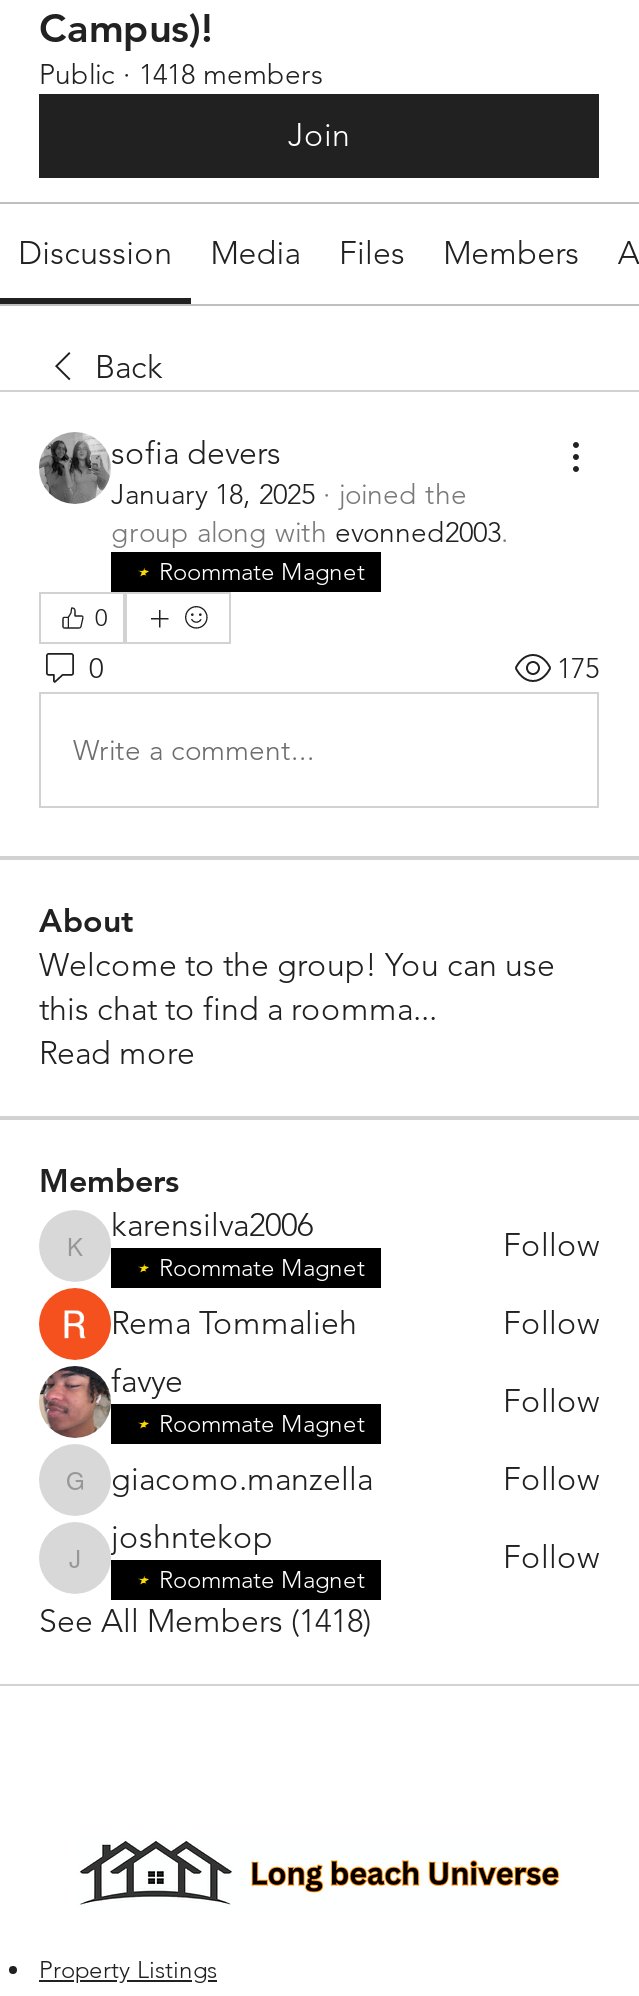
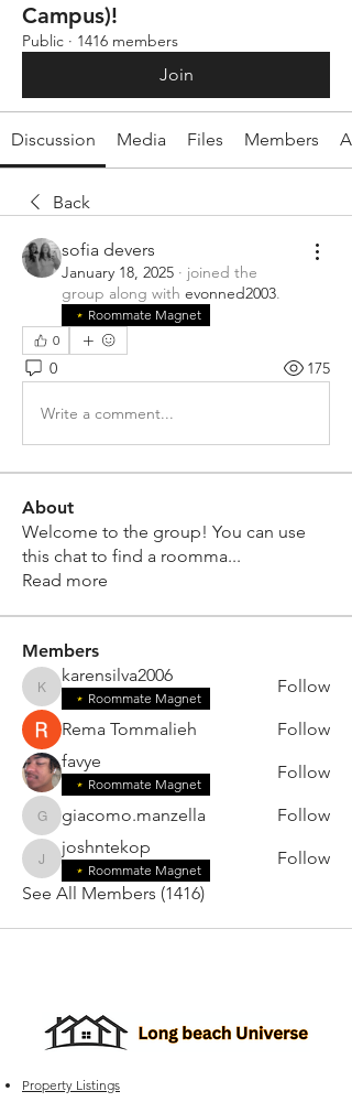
- Public · 1418 members
+ Public · 1416 members

- See All Members (1418)
+ See All Members (1416)
